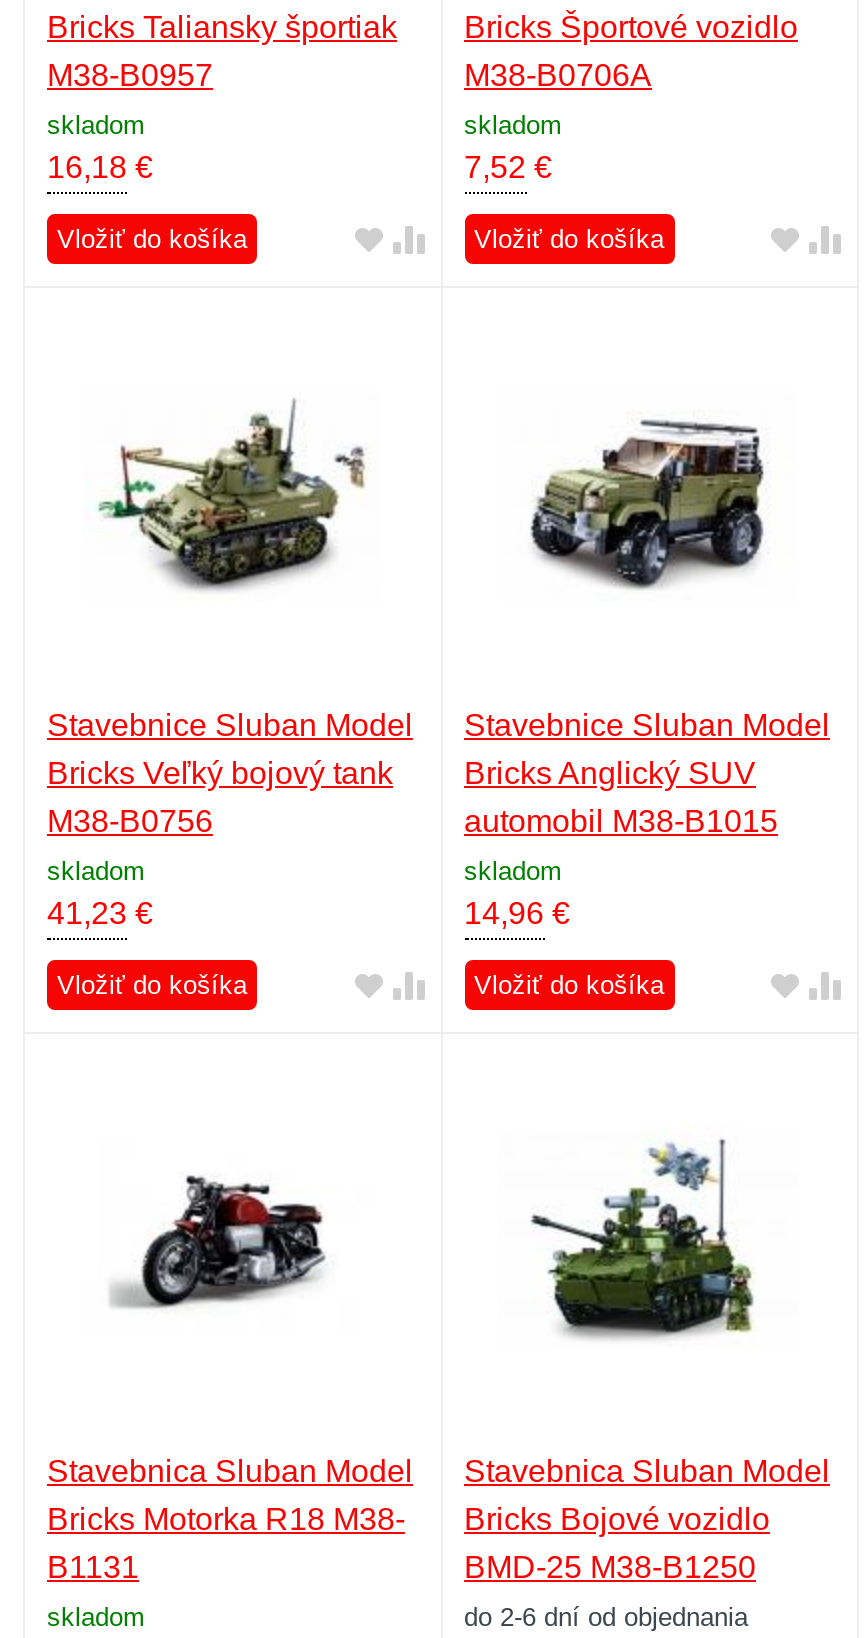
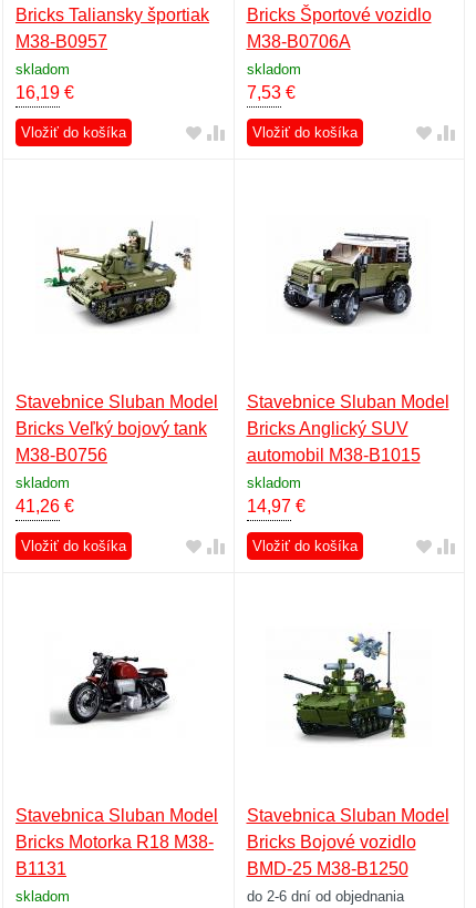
- 16,18 €
+ 16,19 €

- 7,52 €
+ 7,53 €

- 41,23 €
+ 41,26 €

- 14,96 €
+ 14,97 €
